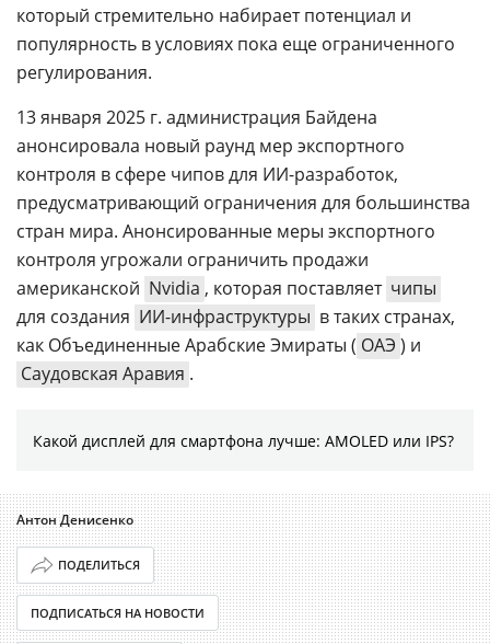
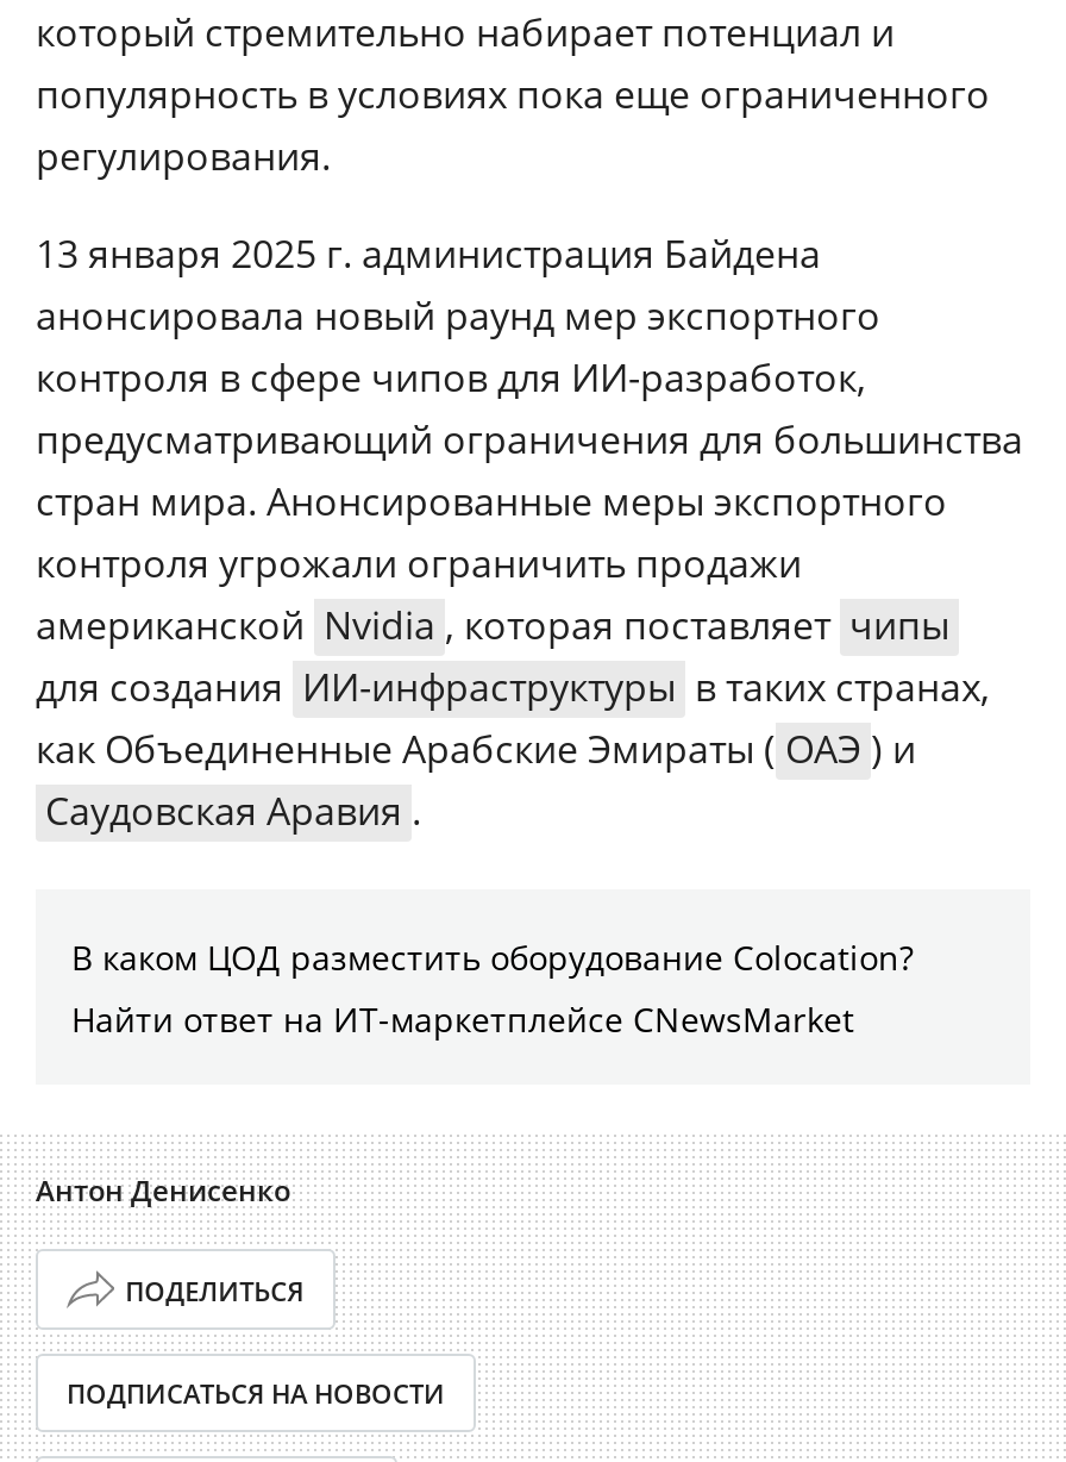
- Какой дисплей для смартфона лучше: AMOLED или IPS?
+ В каком ЦОД разместить оборудование Colocation?
+ Найти ответ на ИТ-маркетплейсе CNewsMarket
